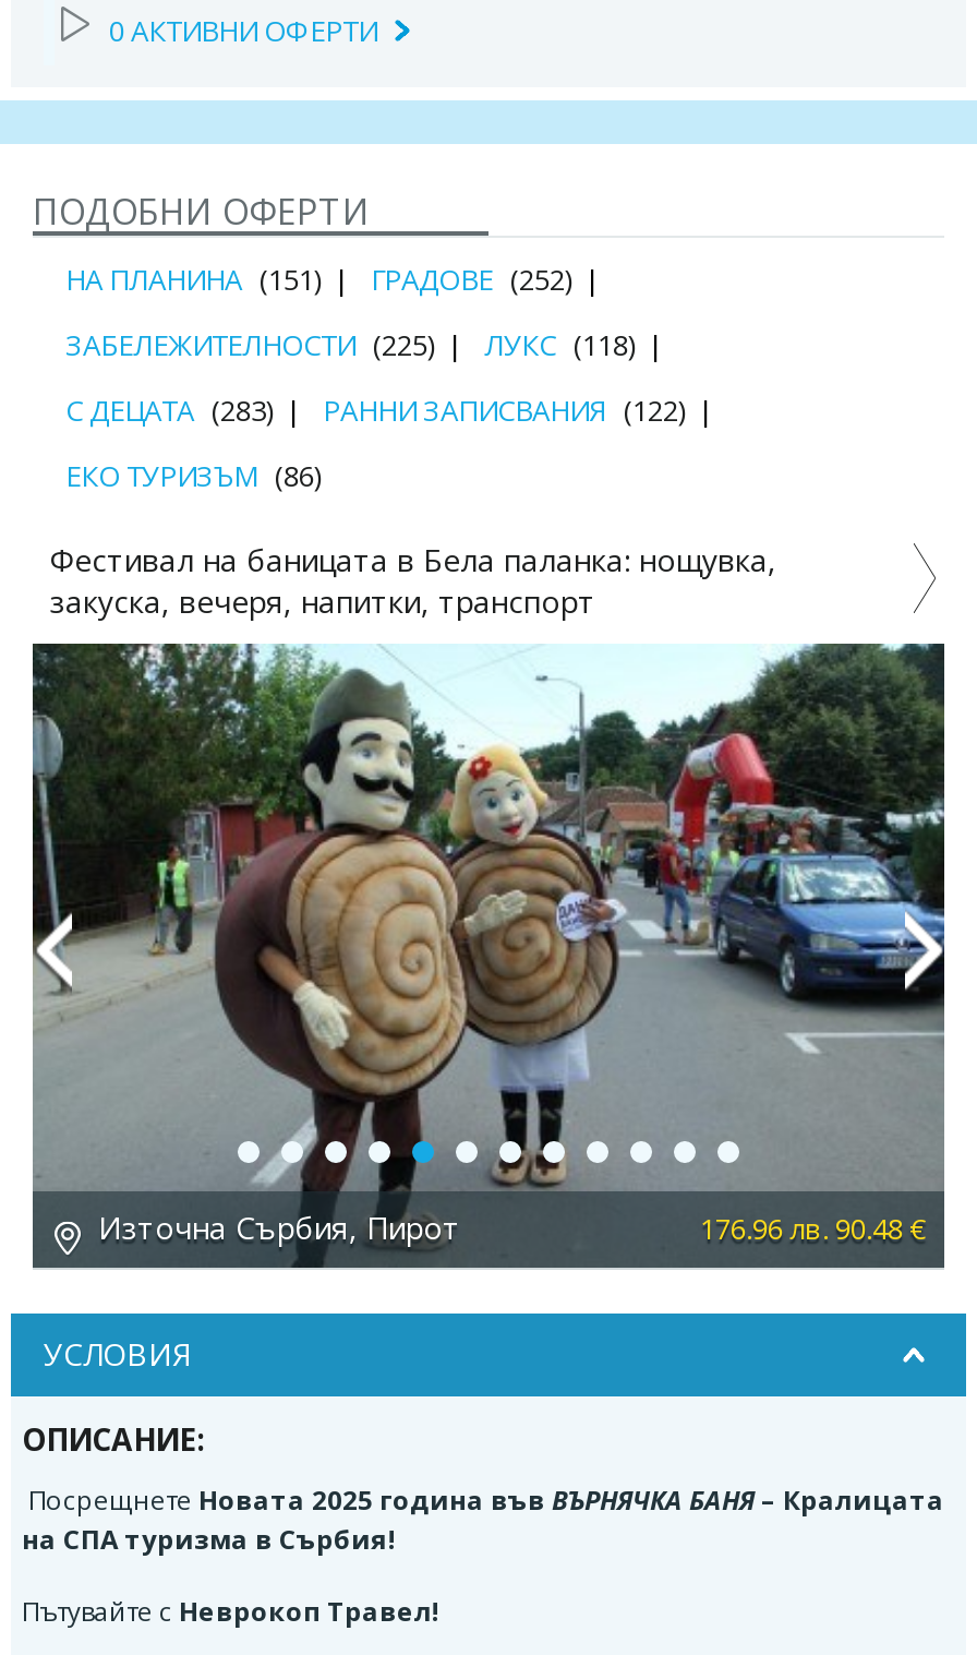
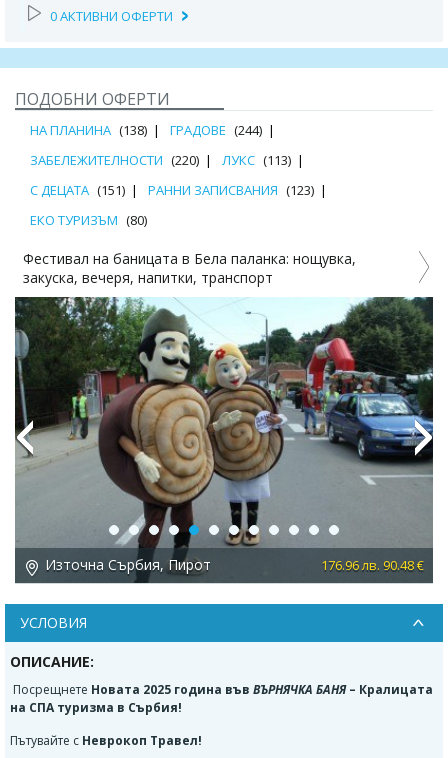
- НА ПЛАНИНА (151)
+ НА ПЛАНИНА (138)

- ГРАДОВЕ (252)
+ ГРАДОВЕ (244)

- ЗАБЕЛЕЖИТЕЛНОСТИ (225)
+ ЗАБЕЛЕЖИТЕЛНОСТИ (220)

- ЛУКС (118)
+ ЛУКС (113)

- С ДЕЦАТА (283)
+ С ДЕЦАТА (151)

- РАННИ ЗАПИСВАНИЯ (122)
+ РАННИ ЗАПИСВАНИЯ (123)

- ЕКО ТУРИЗЪМ (86)
+ ЕКО ТУРИЗЪМ (80)
